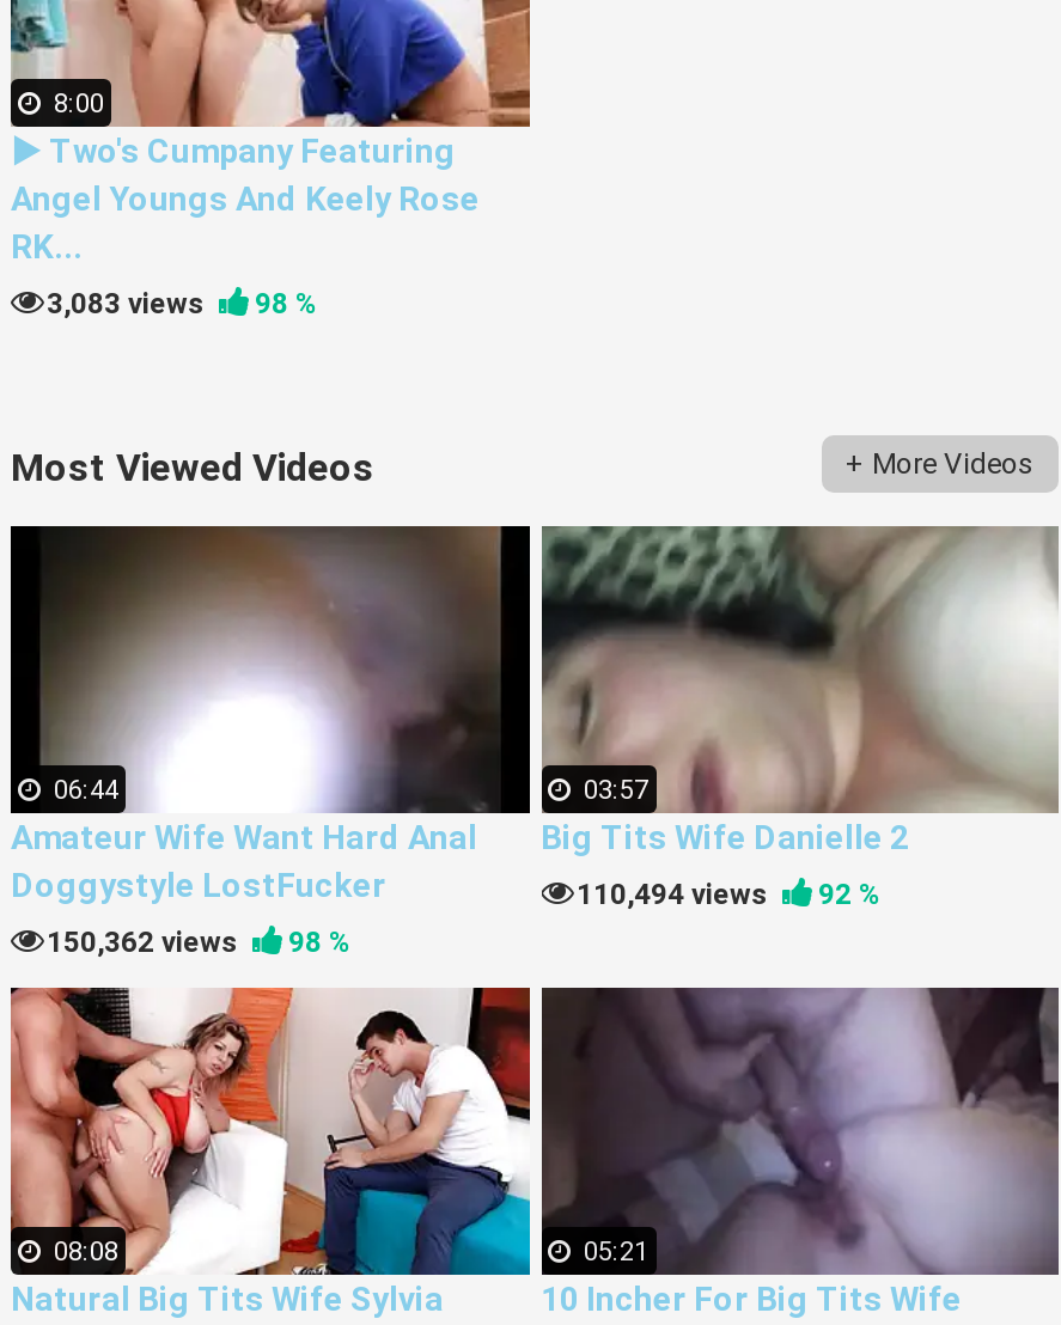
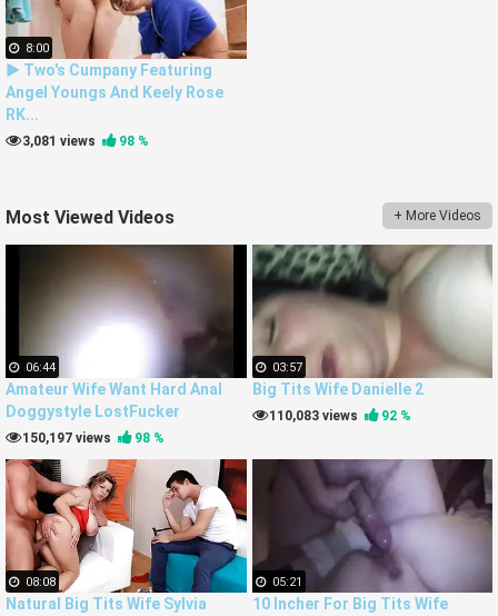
- 3,083 views 98 %
+ 3,081 views 98 %

- 110,494 views 92 %
+ 110,083 views 92 %

- 150,362 views 98 %
+ 150,197 views 98 %
